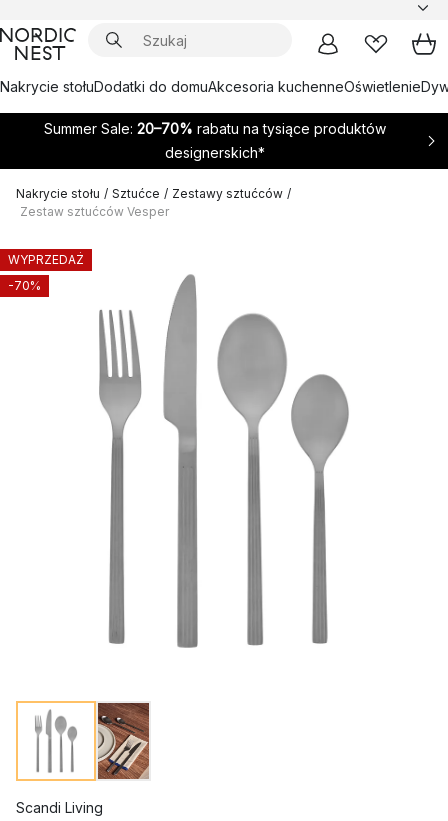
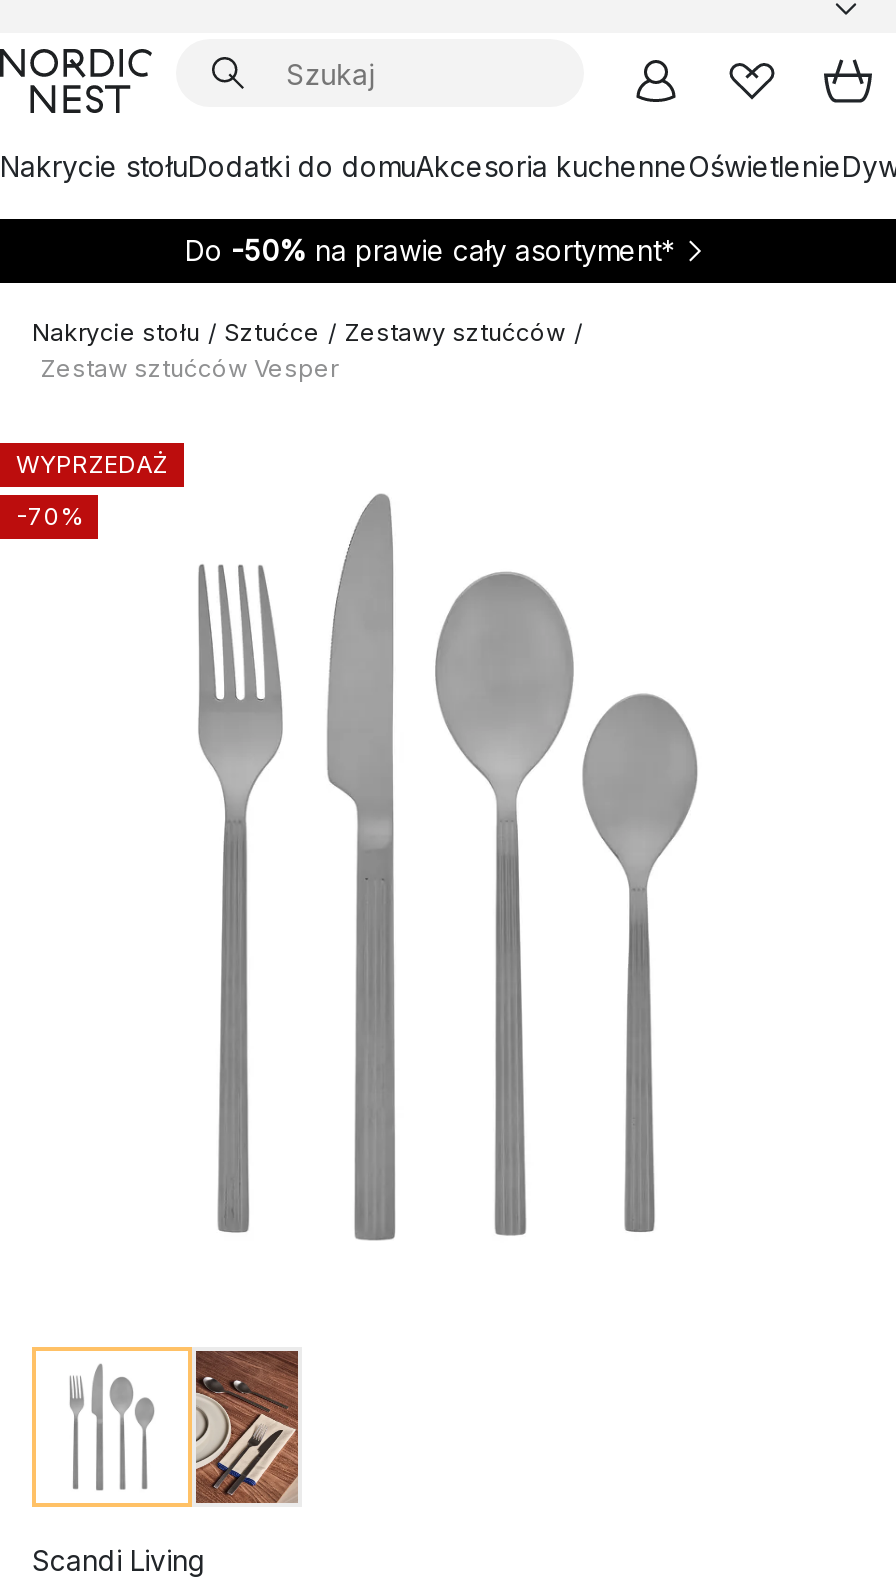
- Summer Sale: 20–70% rabatu na tysiące produktów
- designerskich*
+ Do -50% na prawie cały asortyment*
